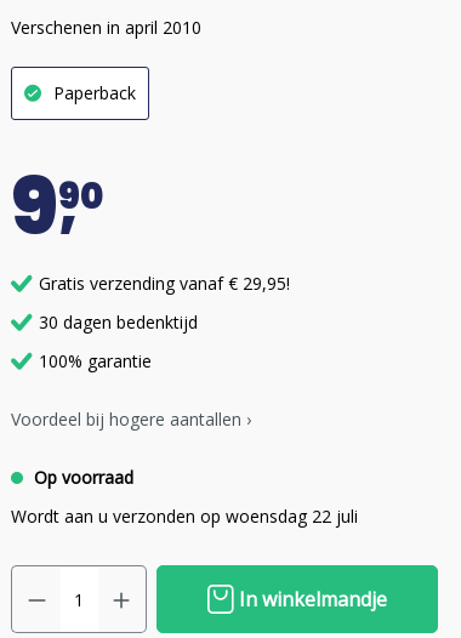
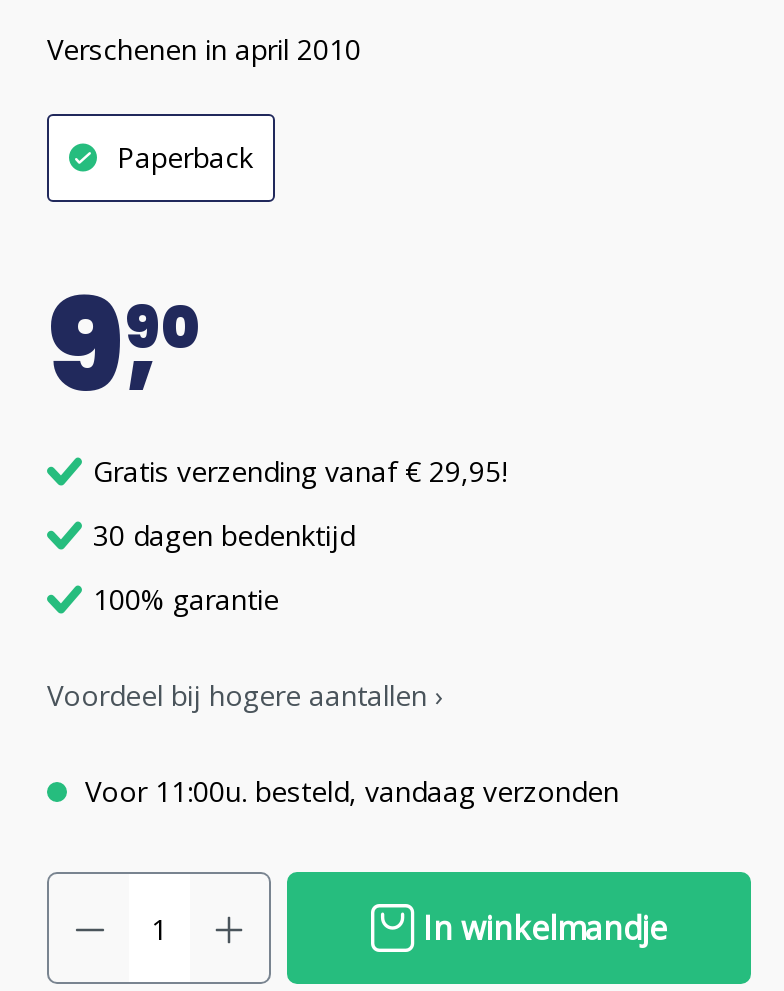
- Op voorraad
- Wordt aan u verzonden op woensdag 22 juli
+ Voor 11:00u. besteld, vandaag verzonden
